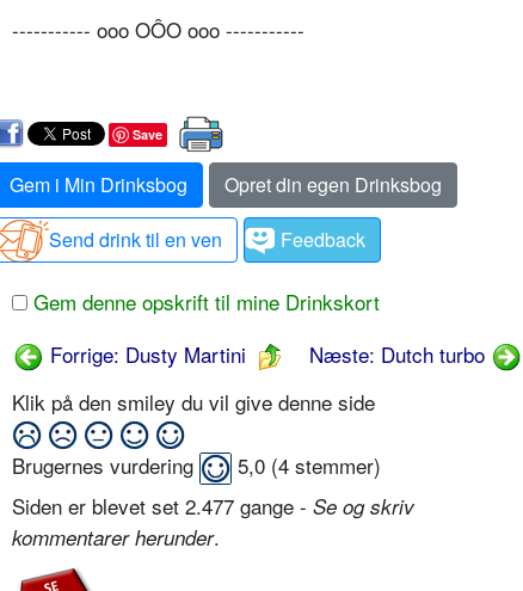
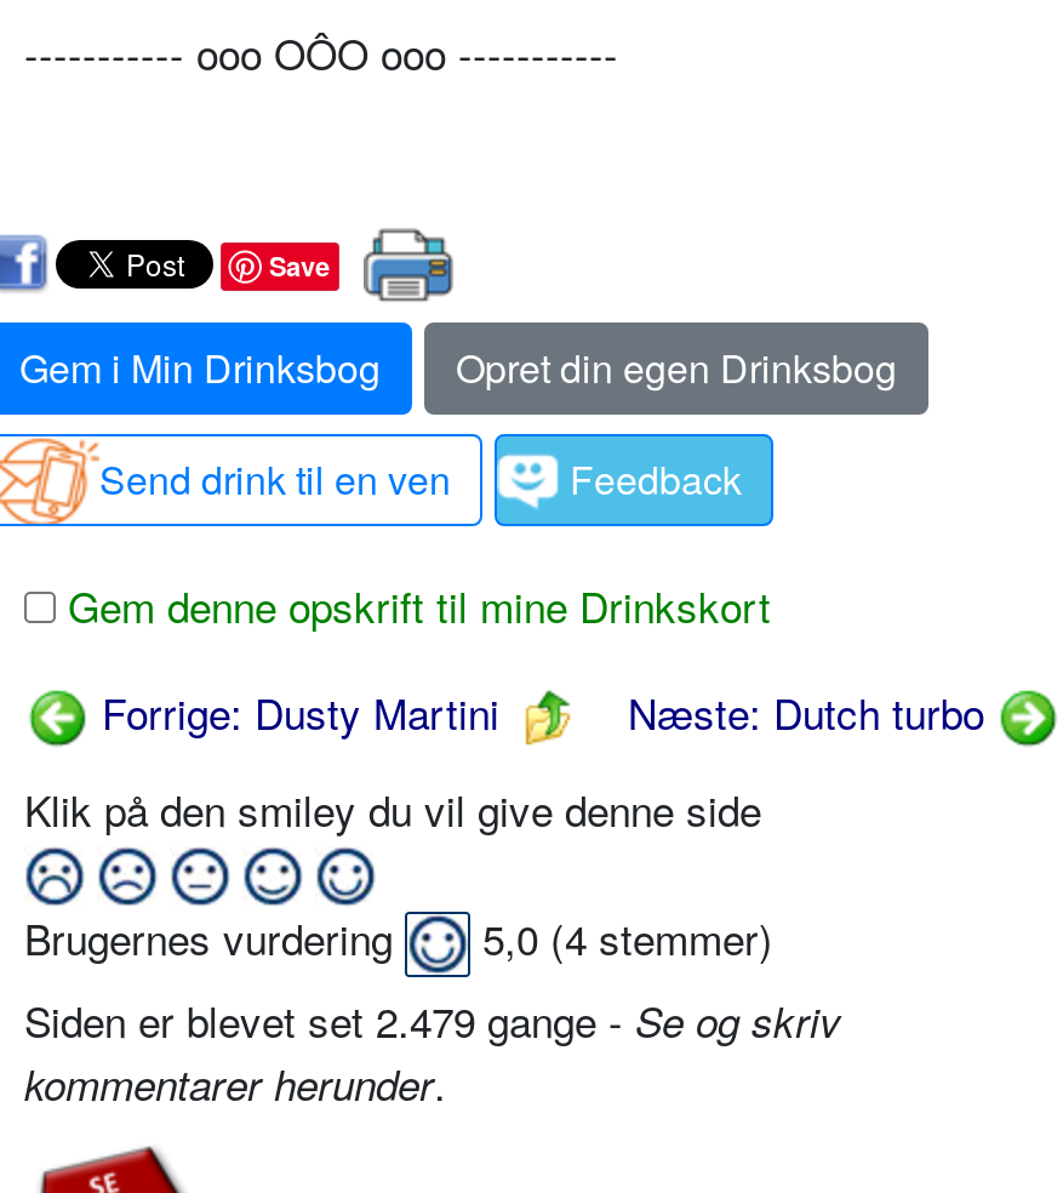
- Siden er blevet set 2.477 gange - Se og skriv
+ Siden er blevet set 2.479 gange - Se og skriv
